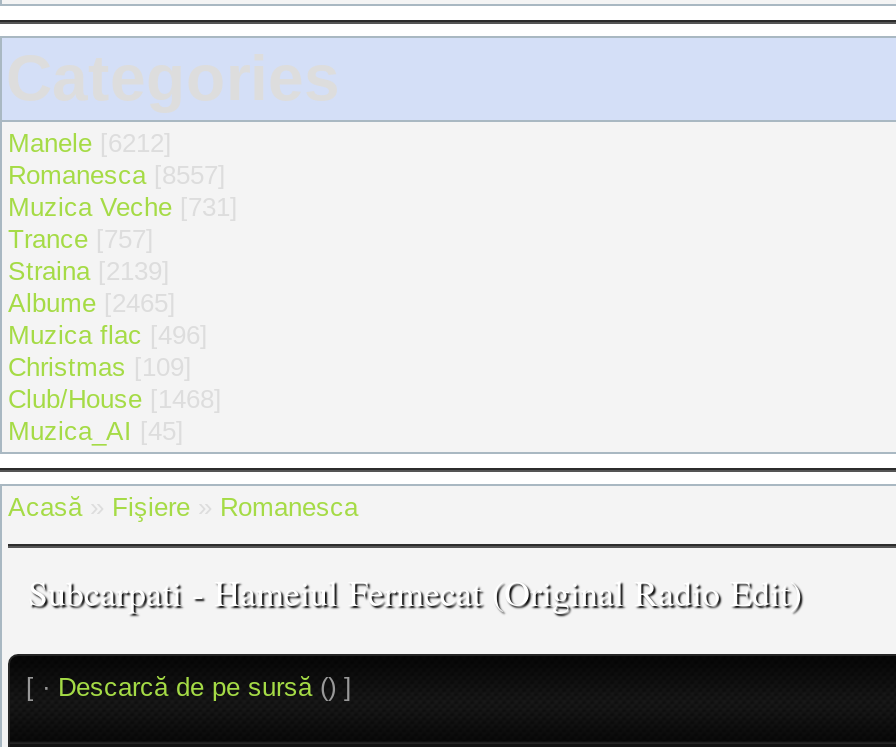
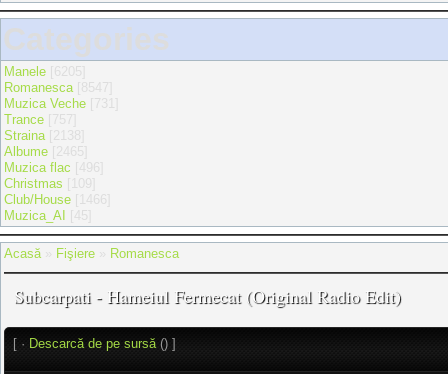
- Manele [6212]
+ Manele [6205]

- Romanesca [8557]
+ Romanesca [8547]

- Straina [2139]
+ Straina [2138]

- Club/House [1468]
+ Club/House [1466]
